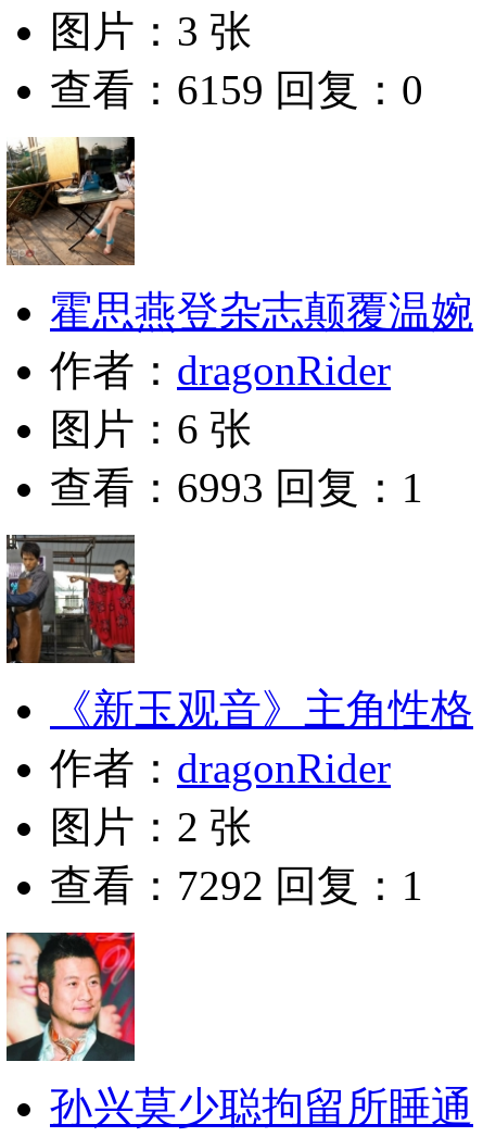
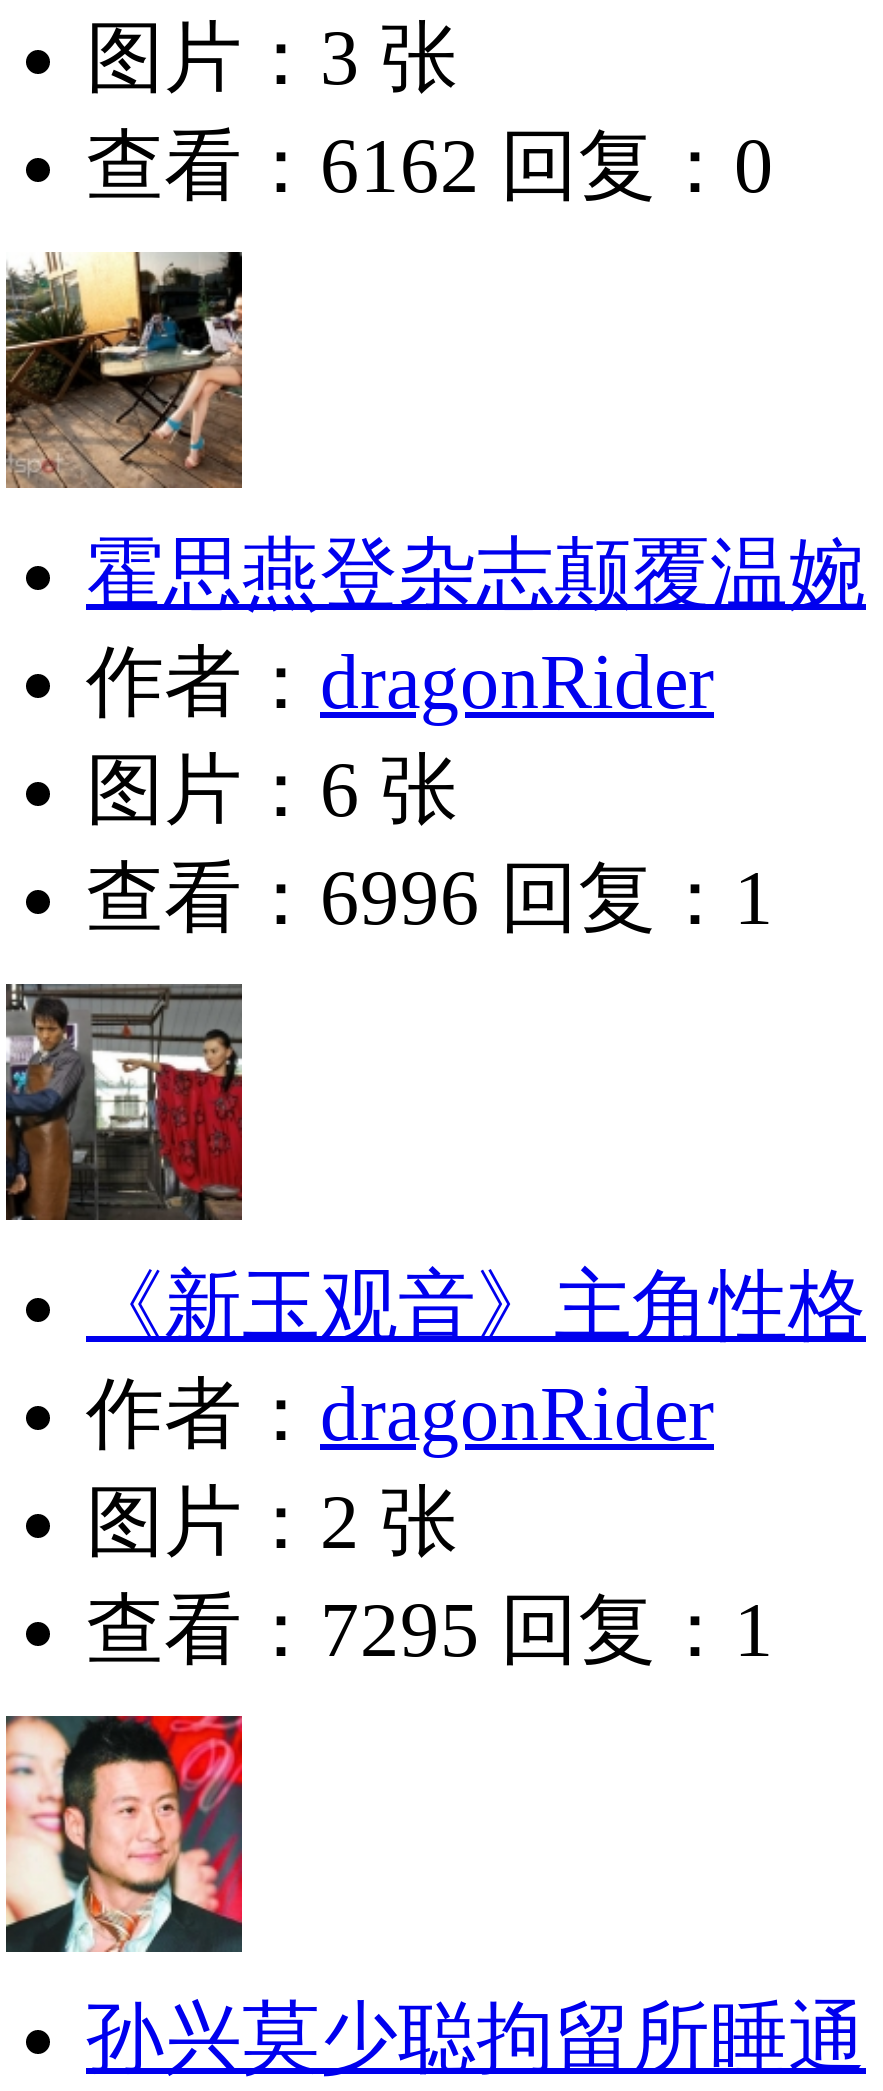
- 查看：6159 回复：0
+ 查看：6162 回复：0

- 查看：6993 回复：1
+ 查看：6996 回复：1

- 查看：7292 回复：1
+ 查看：7295 回复：1
